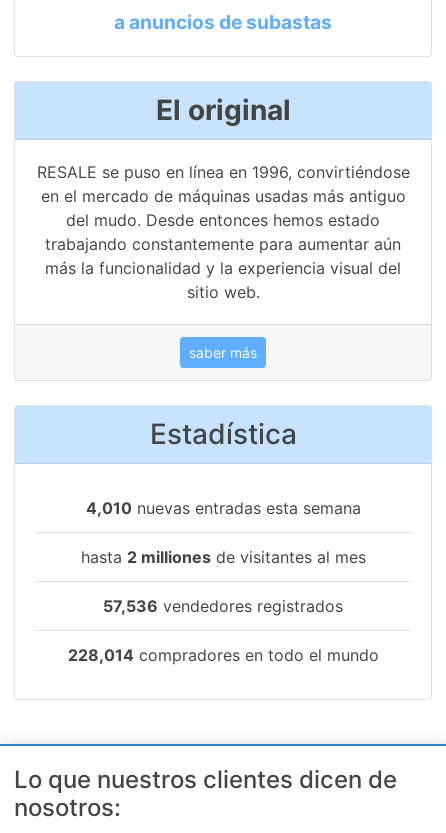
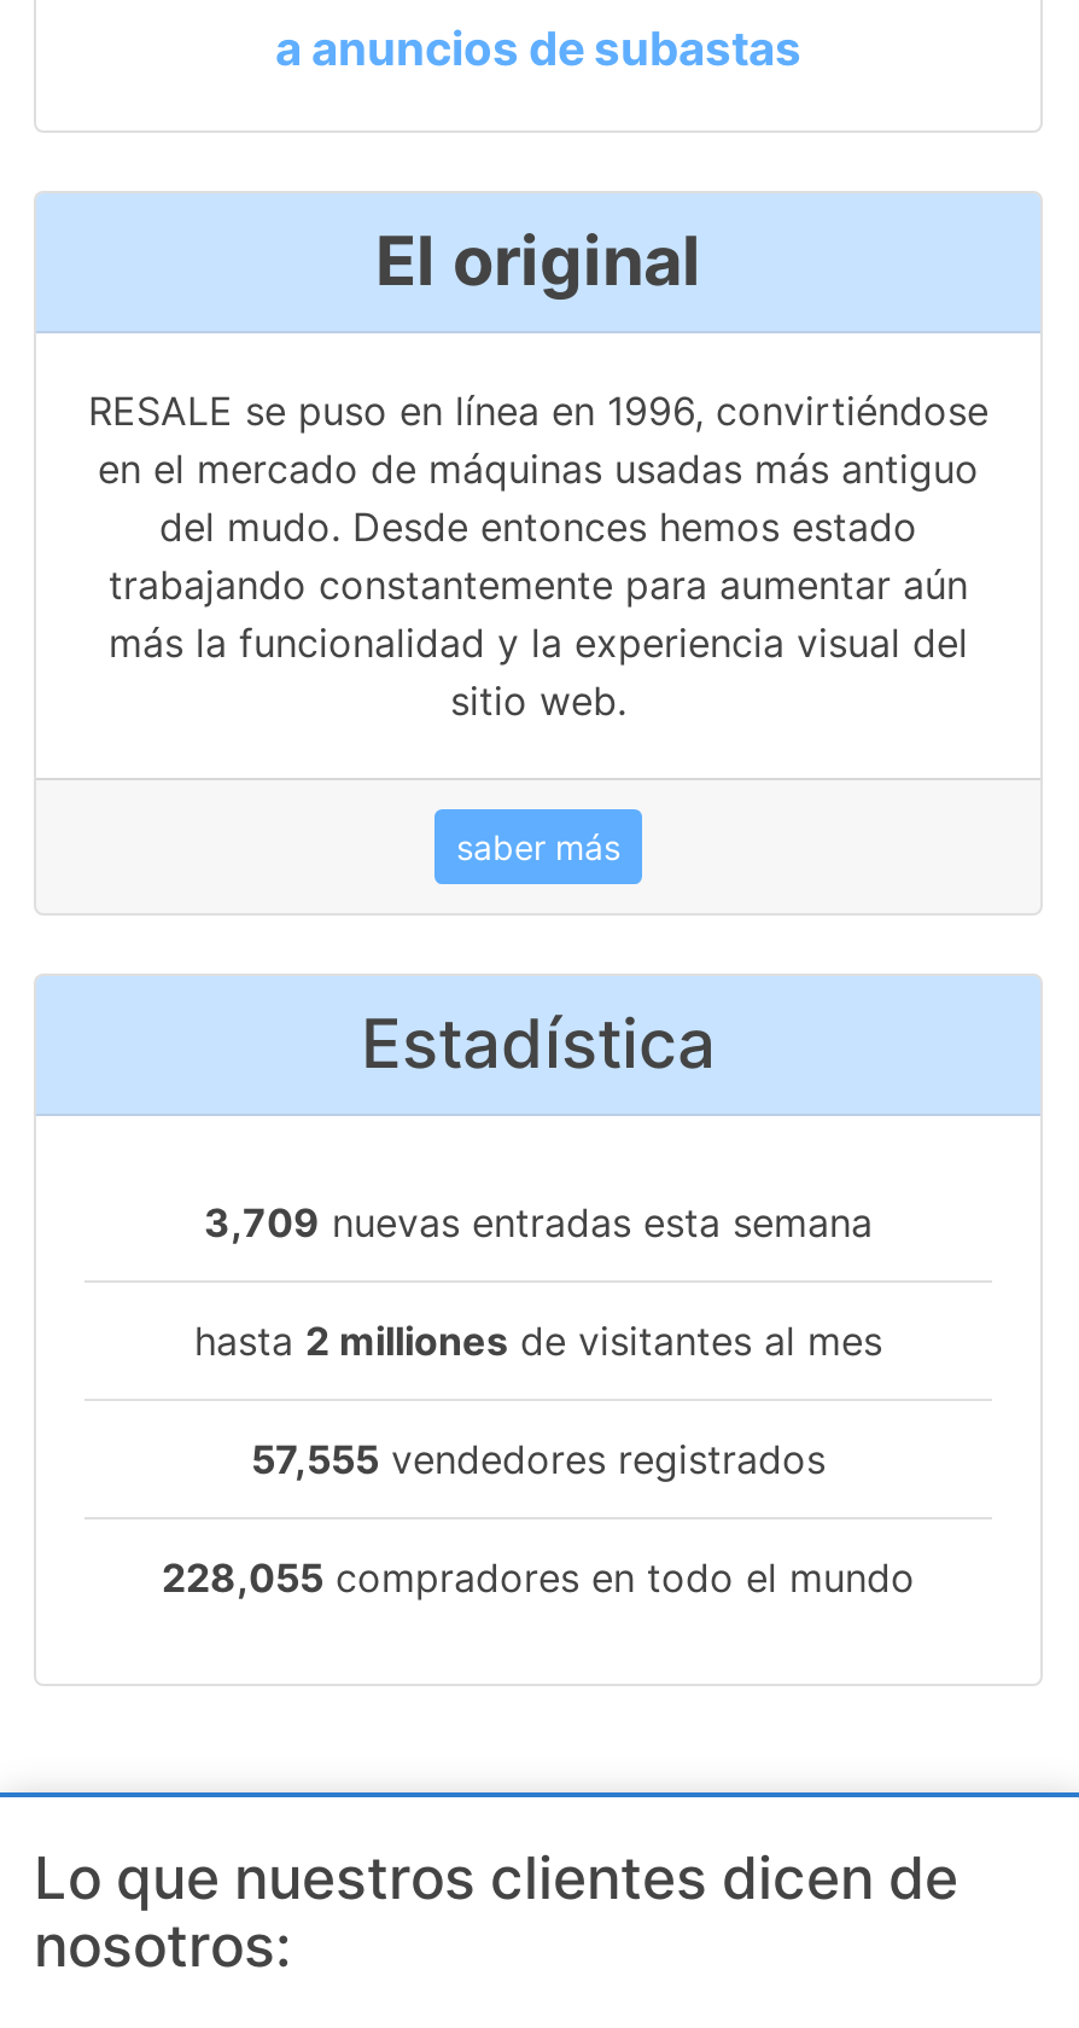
- 4,010 nuevas entradas esta semana
+ 3,709 nuevas entradas esta semana

- 57,536 vendedores registrados
+ 57,555 vendedores registrados

- 228,014 compradores en todo el mundo
+ 228,055 compradores en todo el mundo
